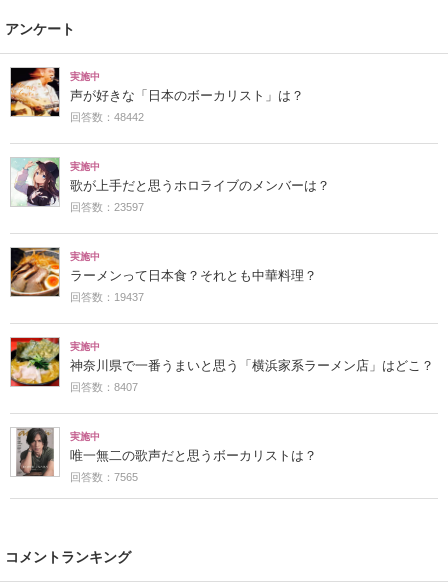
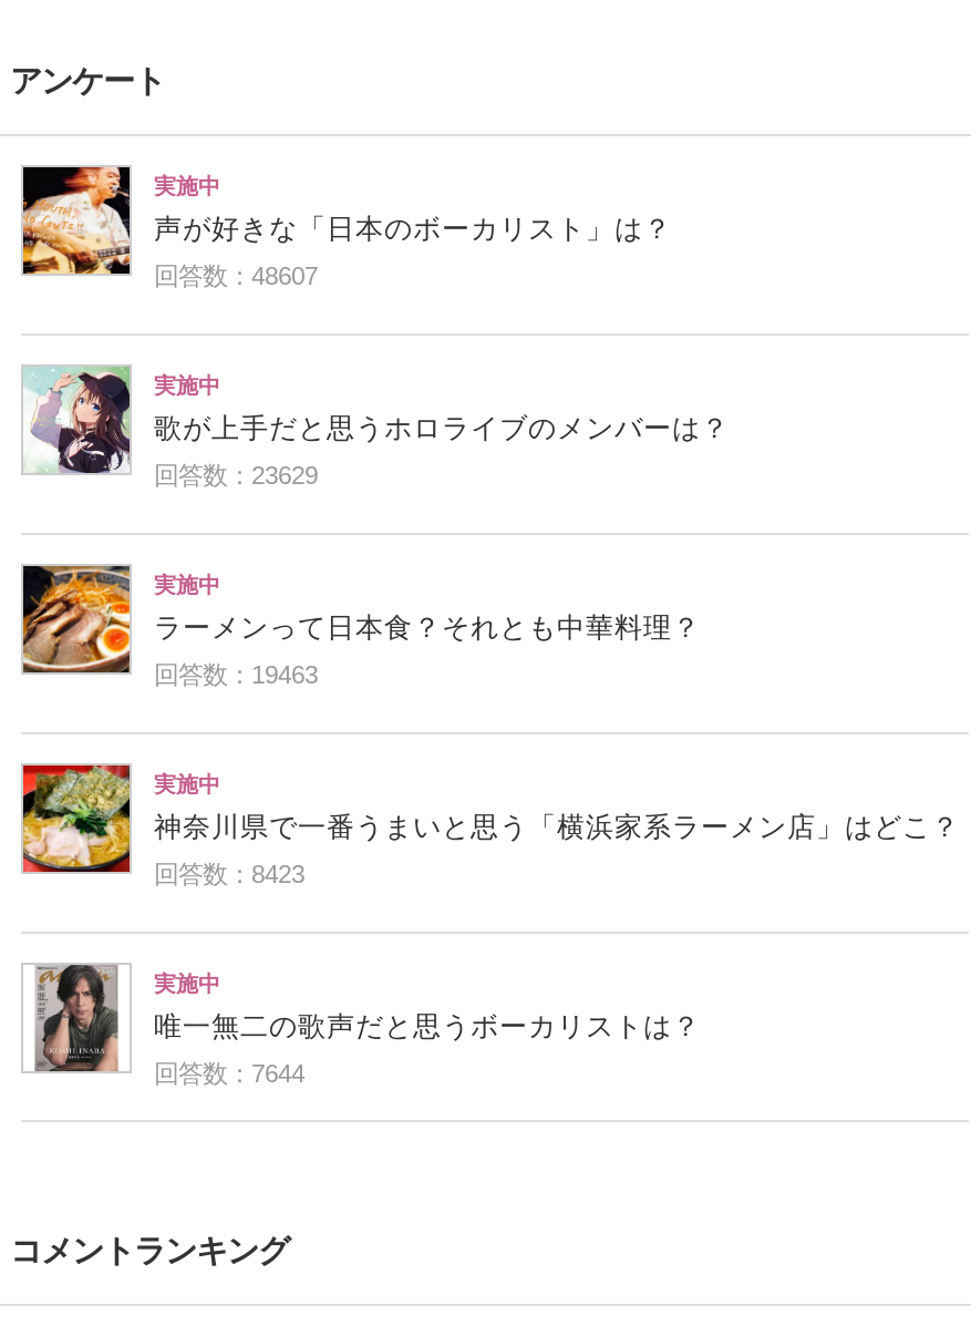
- 回答数：48442
+ 回答数：48607

- 回答数：23597
+ 回答数：23629

- 回答数：19437
+ 回答数：19463

- 回答数：8407
+ 回答数：8423

- 回答数：7565
+ 回答数：7644
